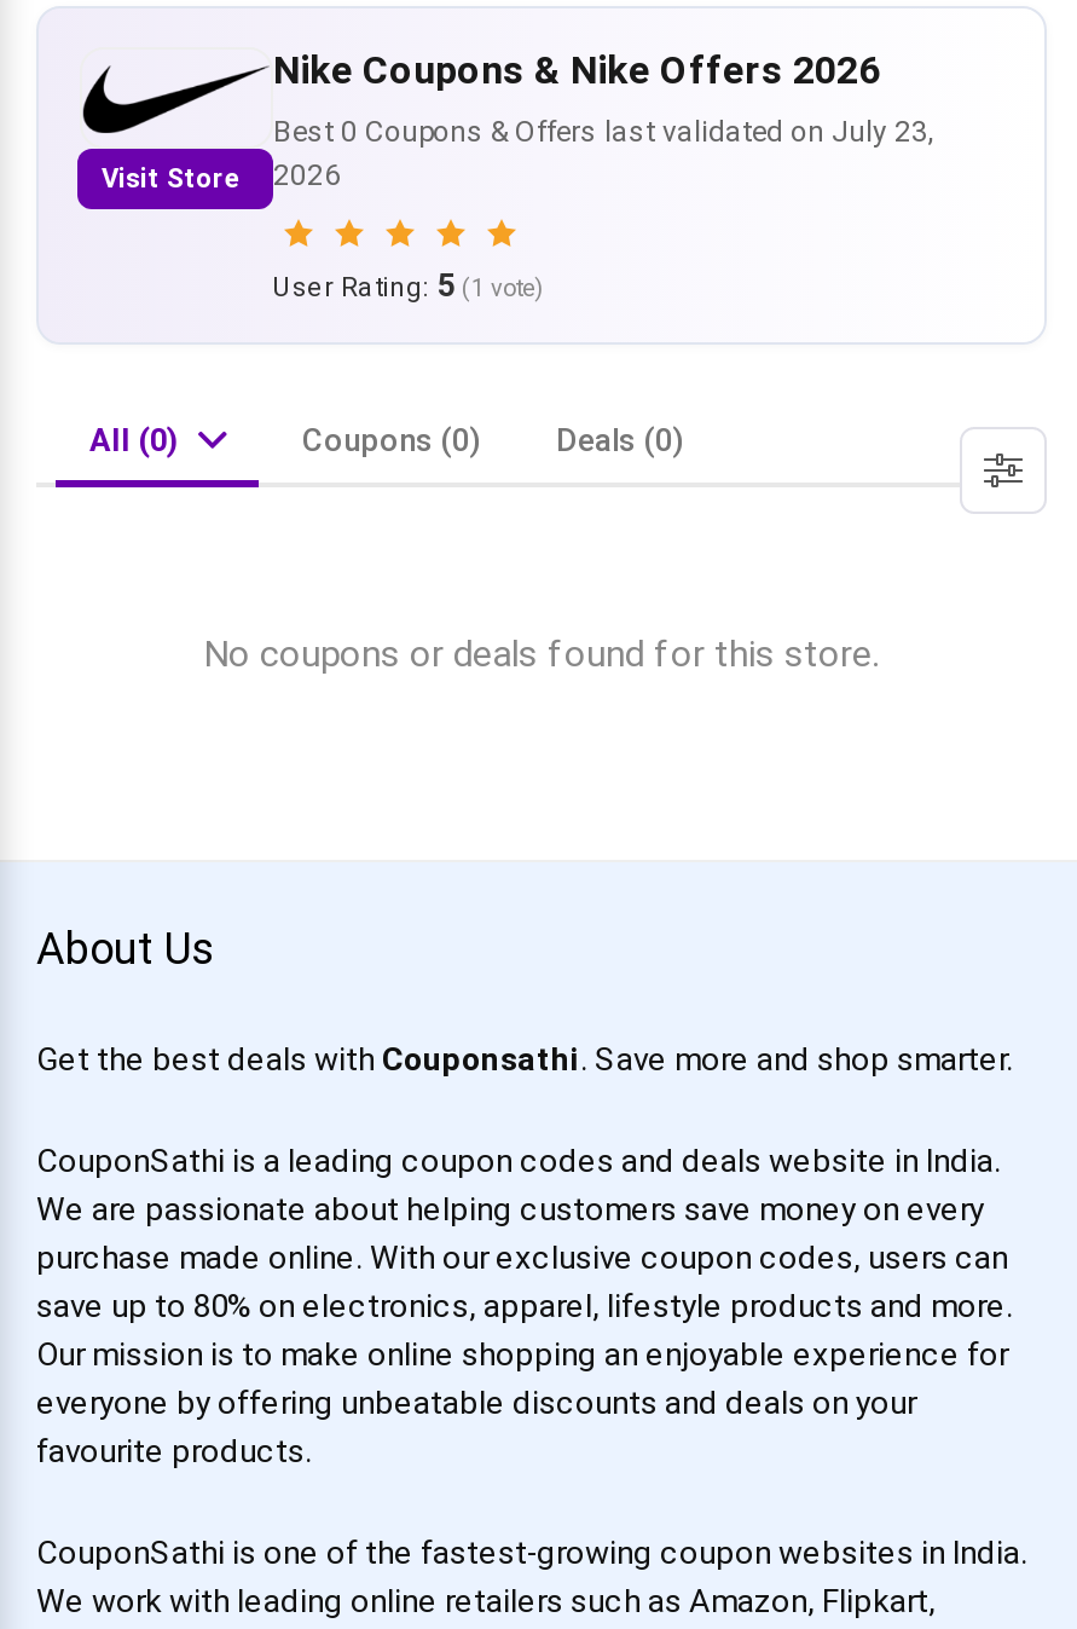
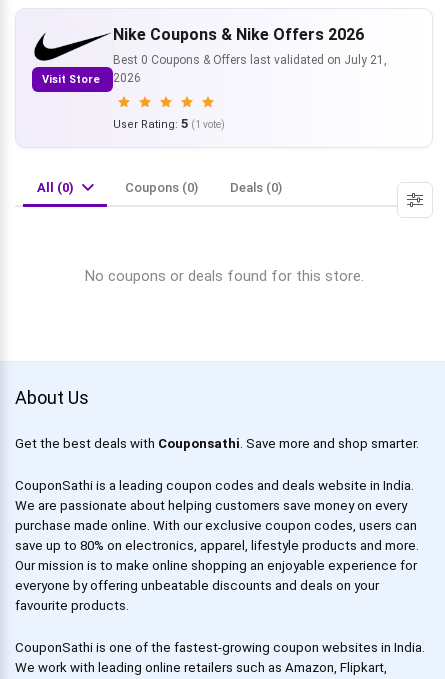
- Best 0 Coupons & Offers last validated on July 23,
+ Best 0 Coupons & Offers last validated on July 21,
